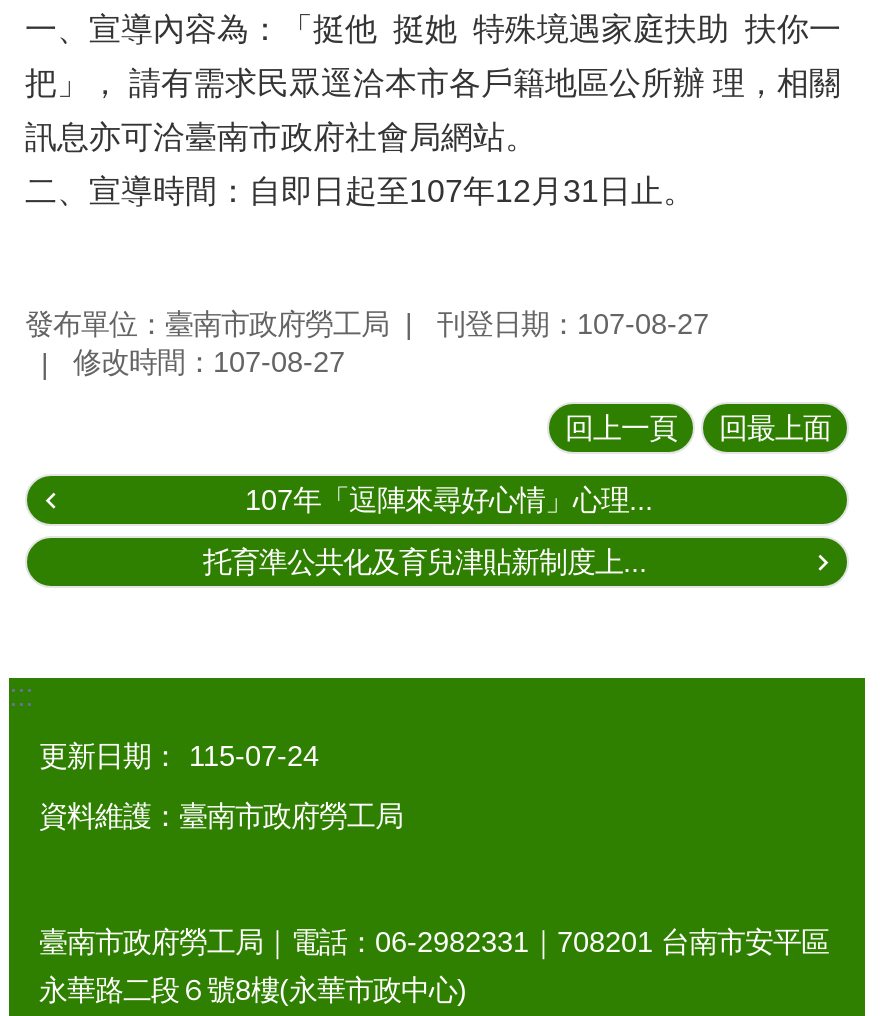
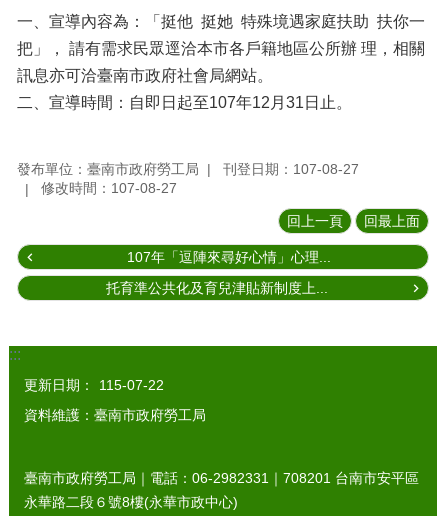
- 更新日期： 115-07-24
+ 更新日期： 115-07-22
